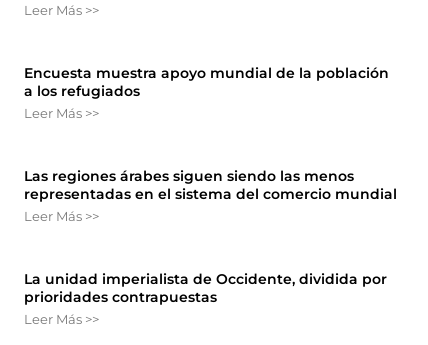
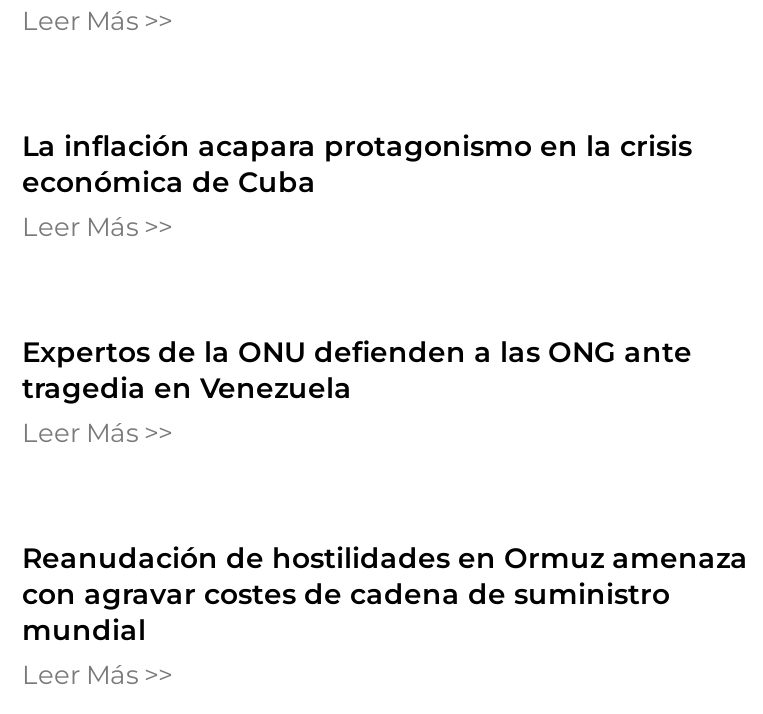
- Encuesta muestra apoyo mundial de la población
- a los refugiados
+ La inflación acapara protagonismo en la crisis
+ económica de Cuba

- Las regiones árabes siguen siendo las menos
- representadas en el sistema del comercio mundial
+ Expertos de la ONU defienden a las ONG ante
+ tragedia en Venezuela

- La unidad imperialista de Occidente, dividida por
- prioridades contrapuestas
+ Reanudación de hostilidades en Ormuz amenaza
+ con agravar costes de cadena de suministro
+ mundial
